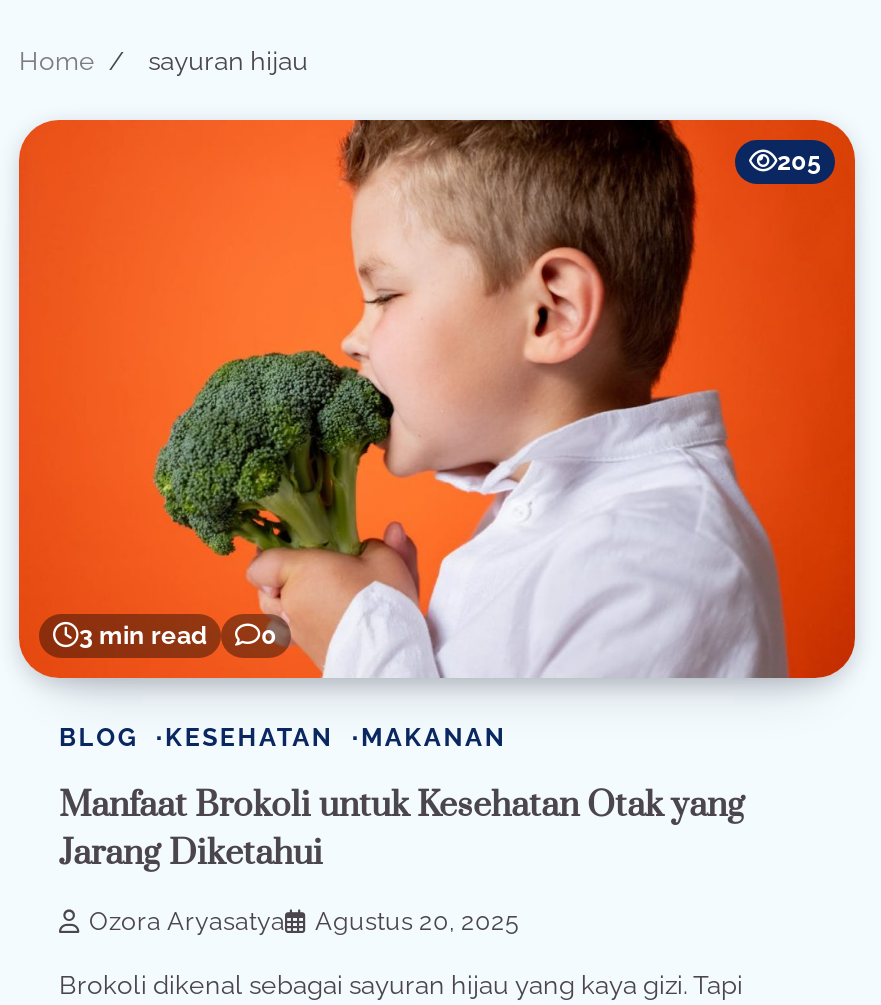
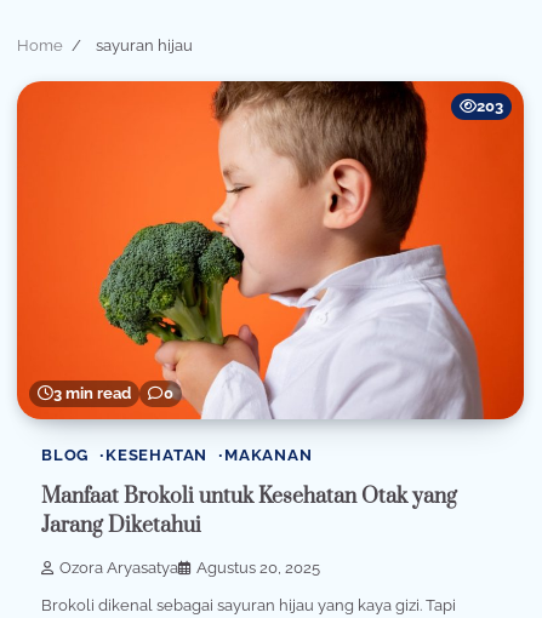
- 205
+ 203
